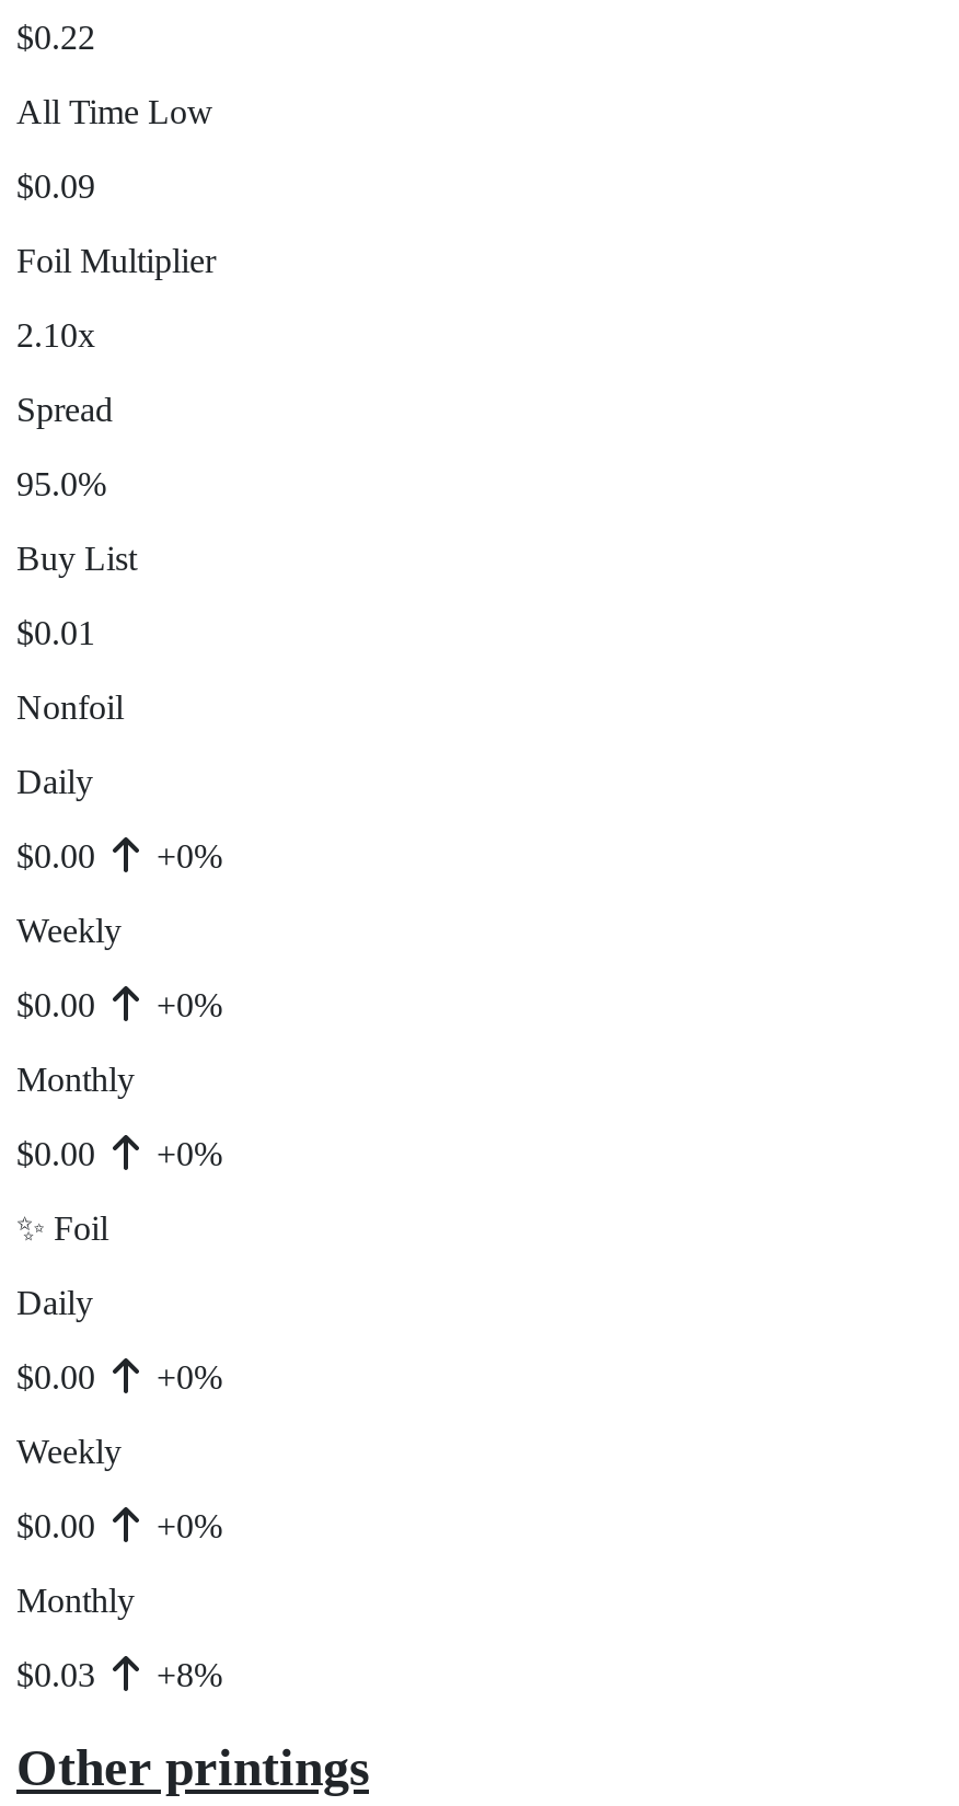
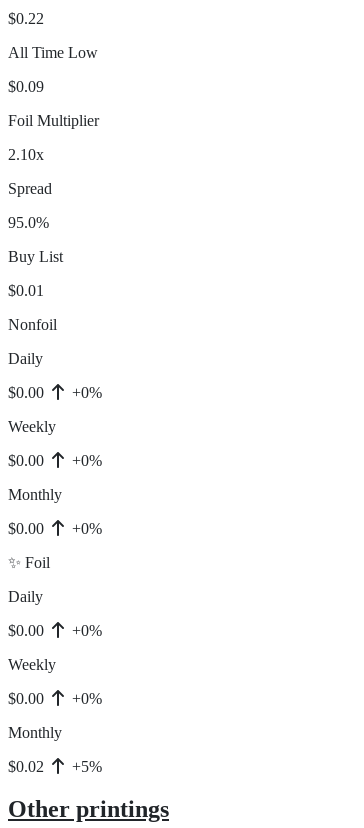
- $0.03
+ $0.02

- +8%
+ +5%
